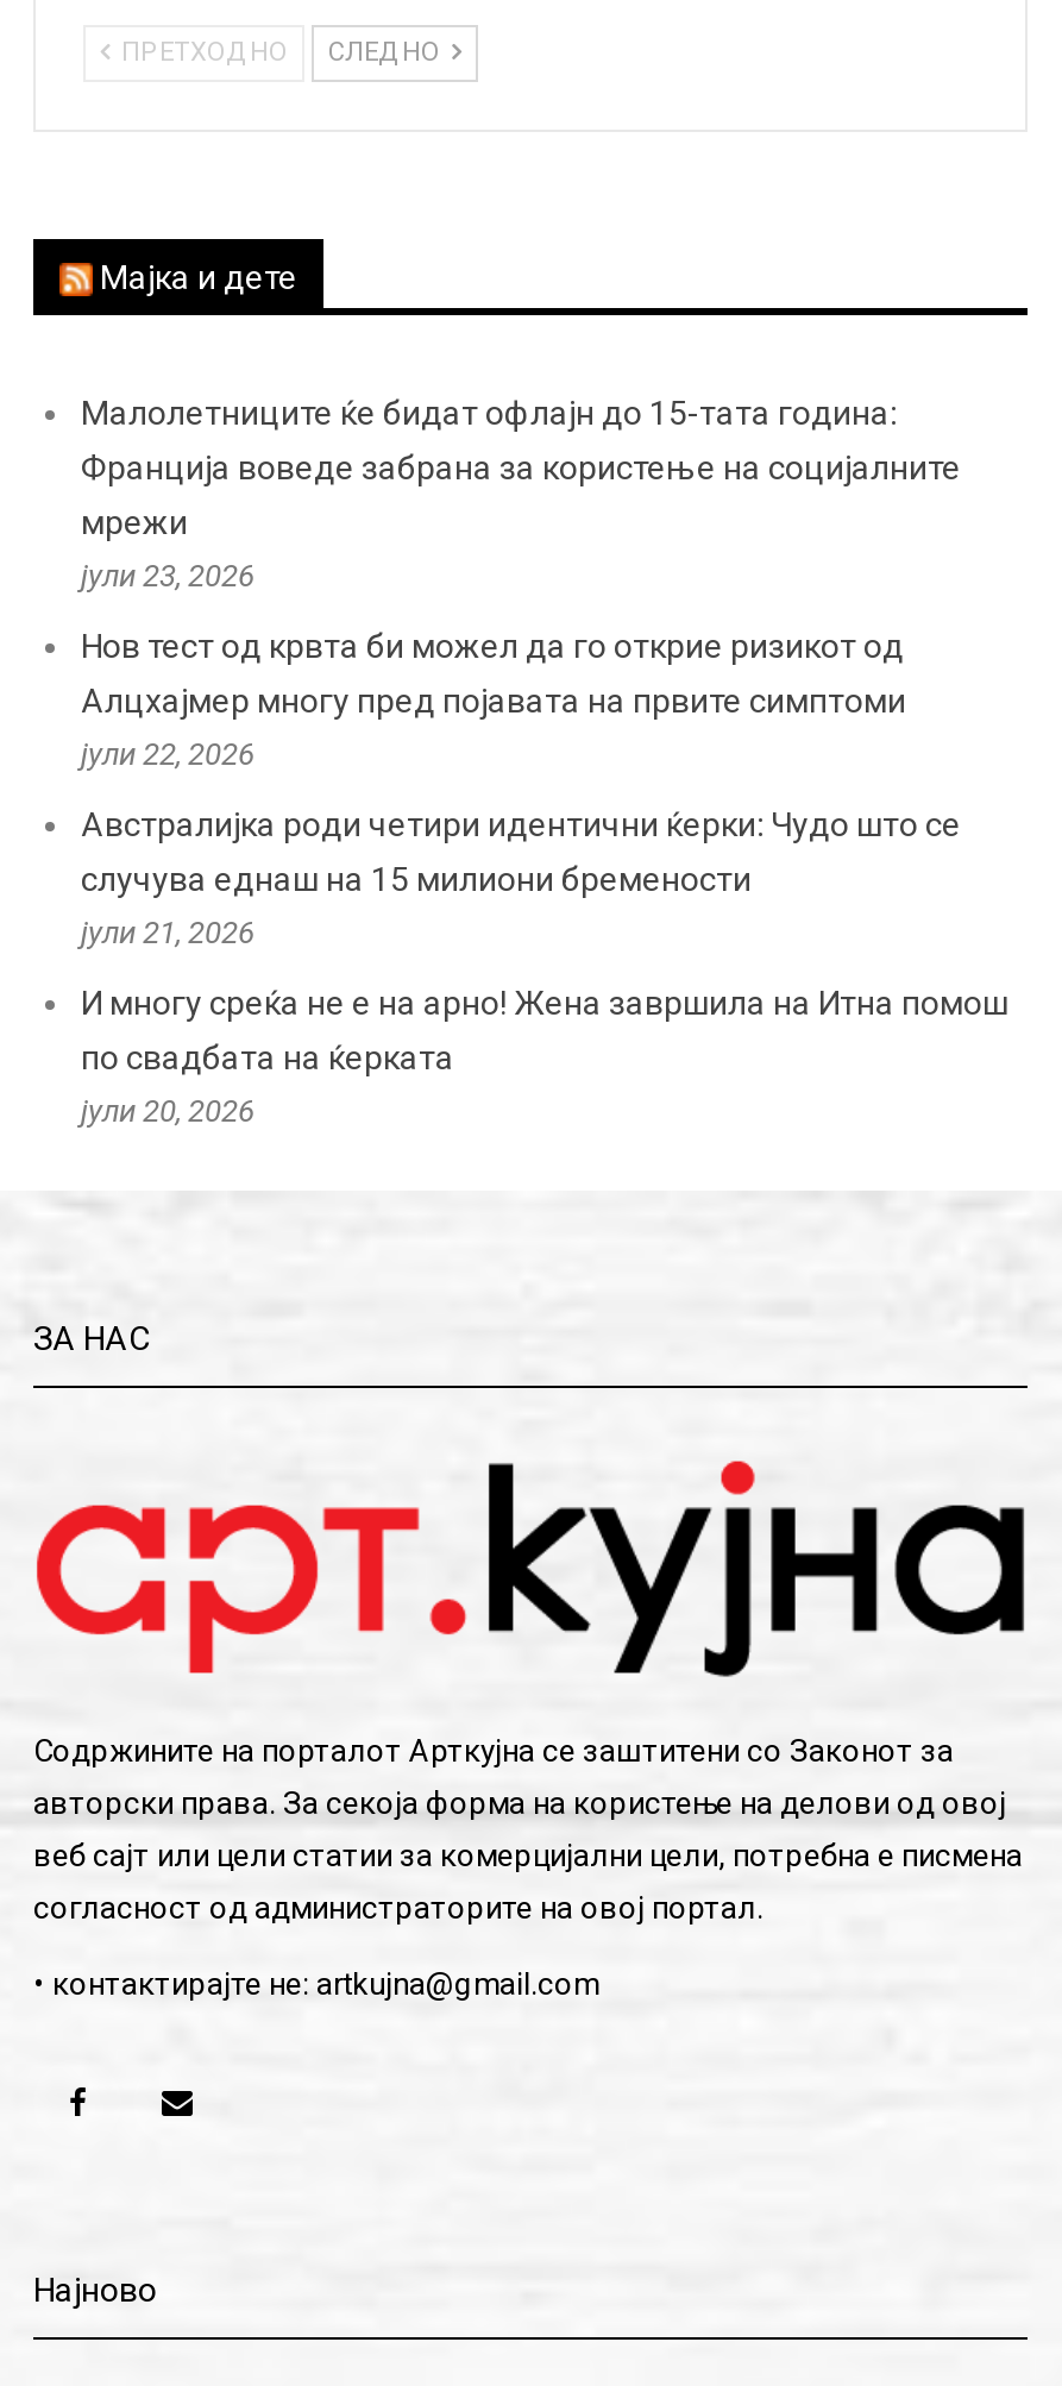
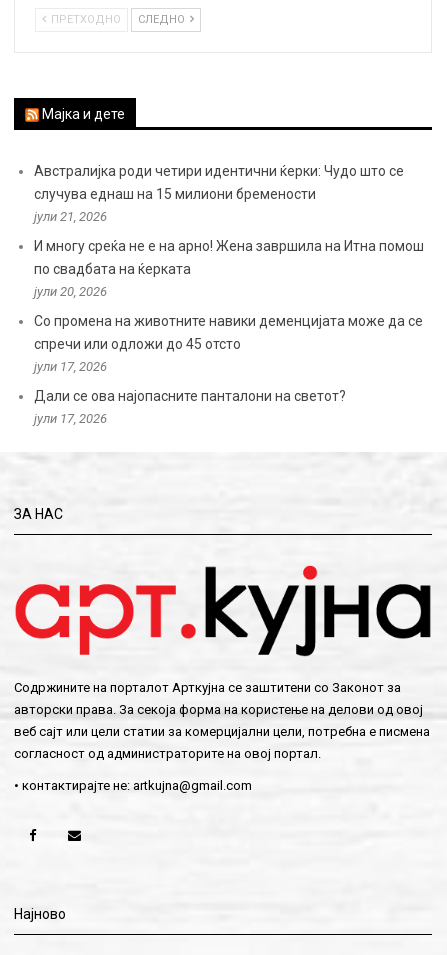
- Малолетниците ќе бидат офлајн до 15-тата година:
- Франција воведе забрана за користење на социјалните
- мрежи
- јули 23, 2026
- Нов тест од крвта би можел да го открие ризикот од
- Алцхајмер многу пред појавата на првите симптоми
- јули 22, 2026

moved up: Австралијка роди четири идентични ќерки: Чудо што се | случува еднаш на 15 милиони бремености | јули 21, 2026 | И многу среќа не е на арно! Жена завршила на Итна помош | по свадбата на ќерката | јули 20, 2026

+ Со промена на животните навики деменцијата може да се
+ спречи или одложи до 45 отсто
+ јули 17, 2026
+ Дали се ова најопасните панталони на светот?
+ јули 17, 2026
